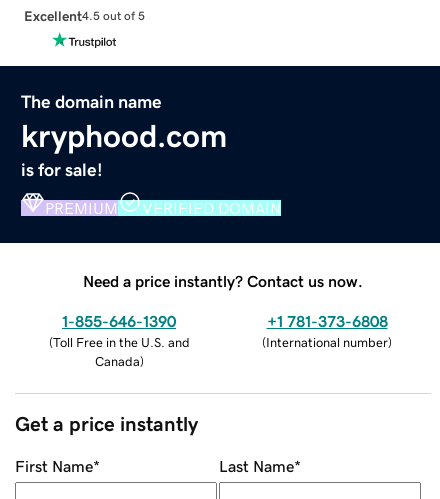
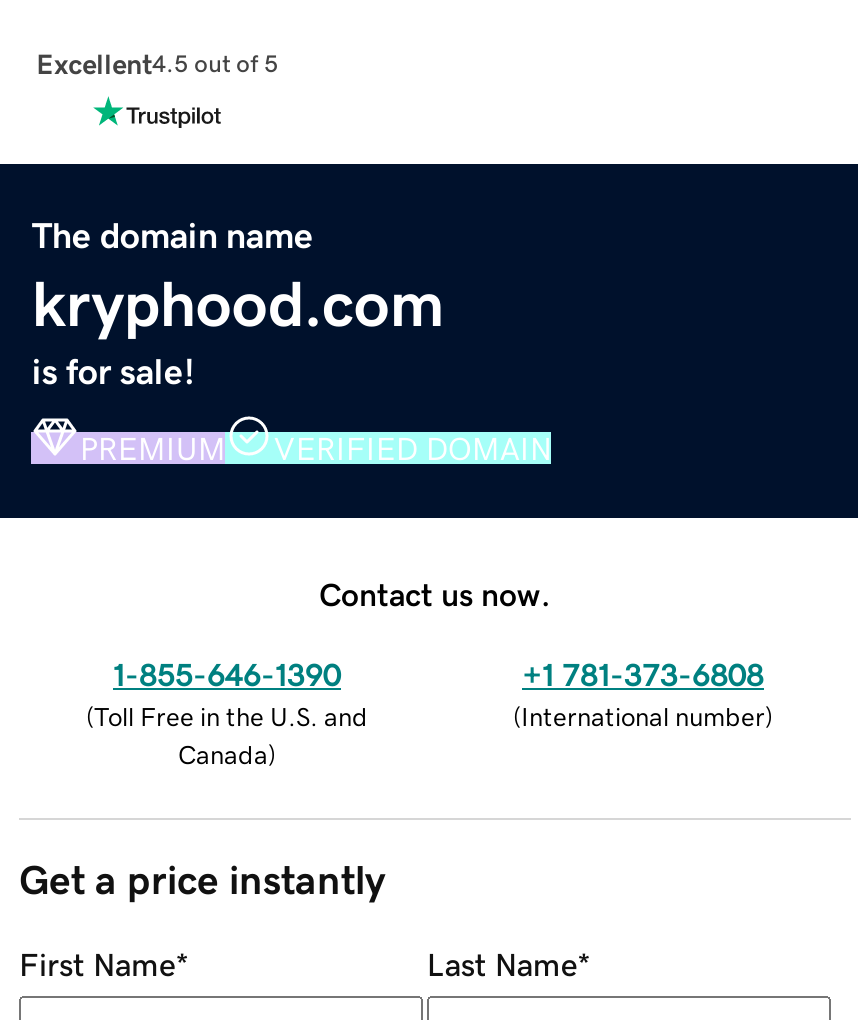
- Need a price instantly? Contact us now.
+ Contact us now.
